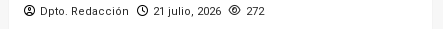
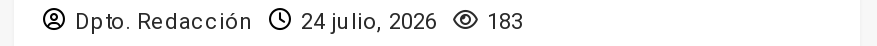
- 21 julio, 2026
- 272
+ 24 julio, 2026
+ 183
